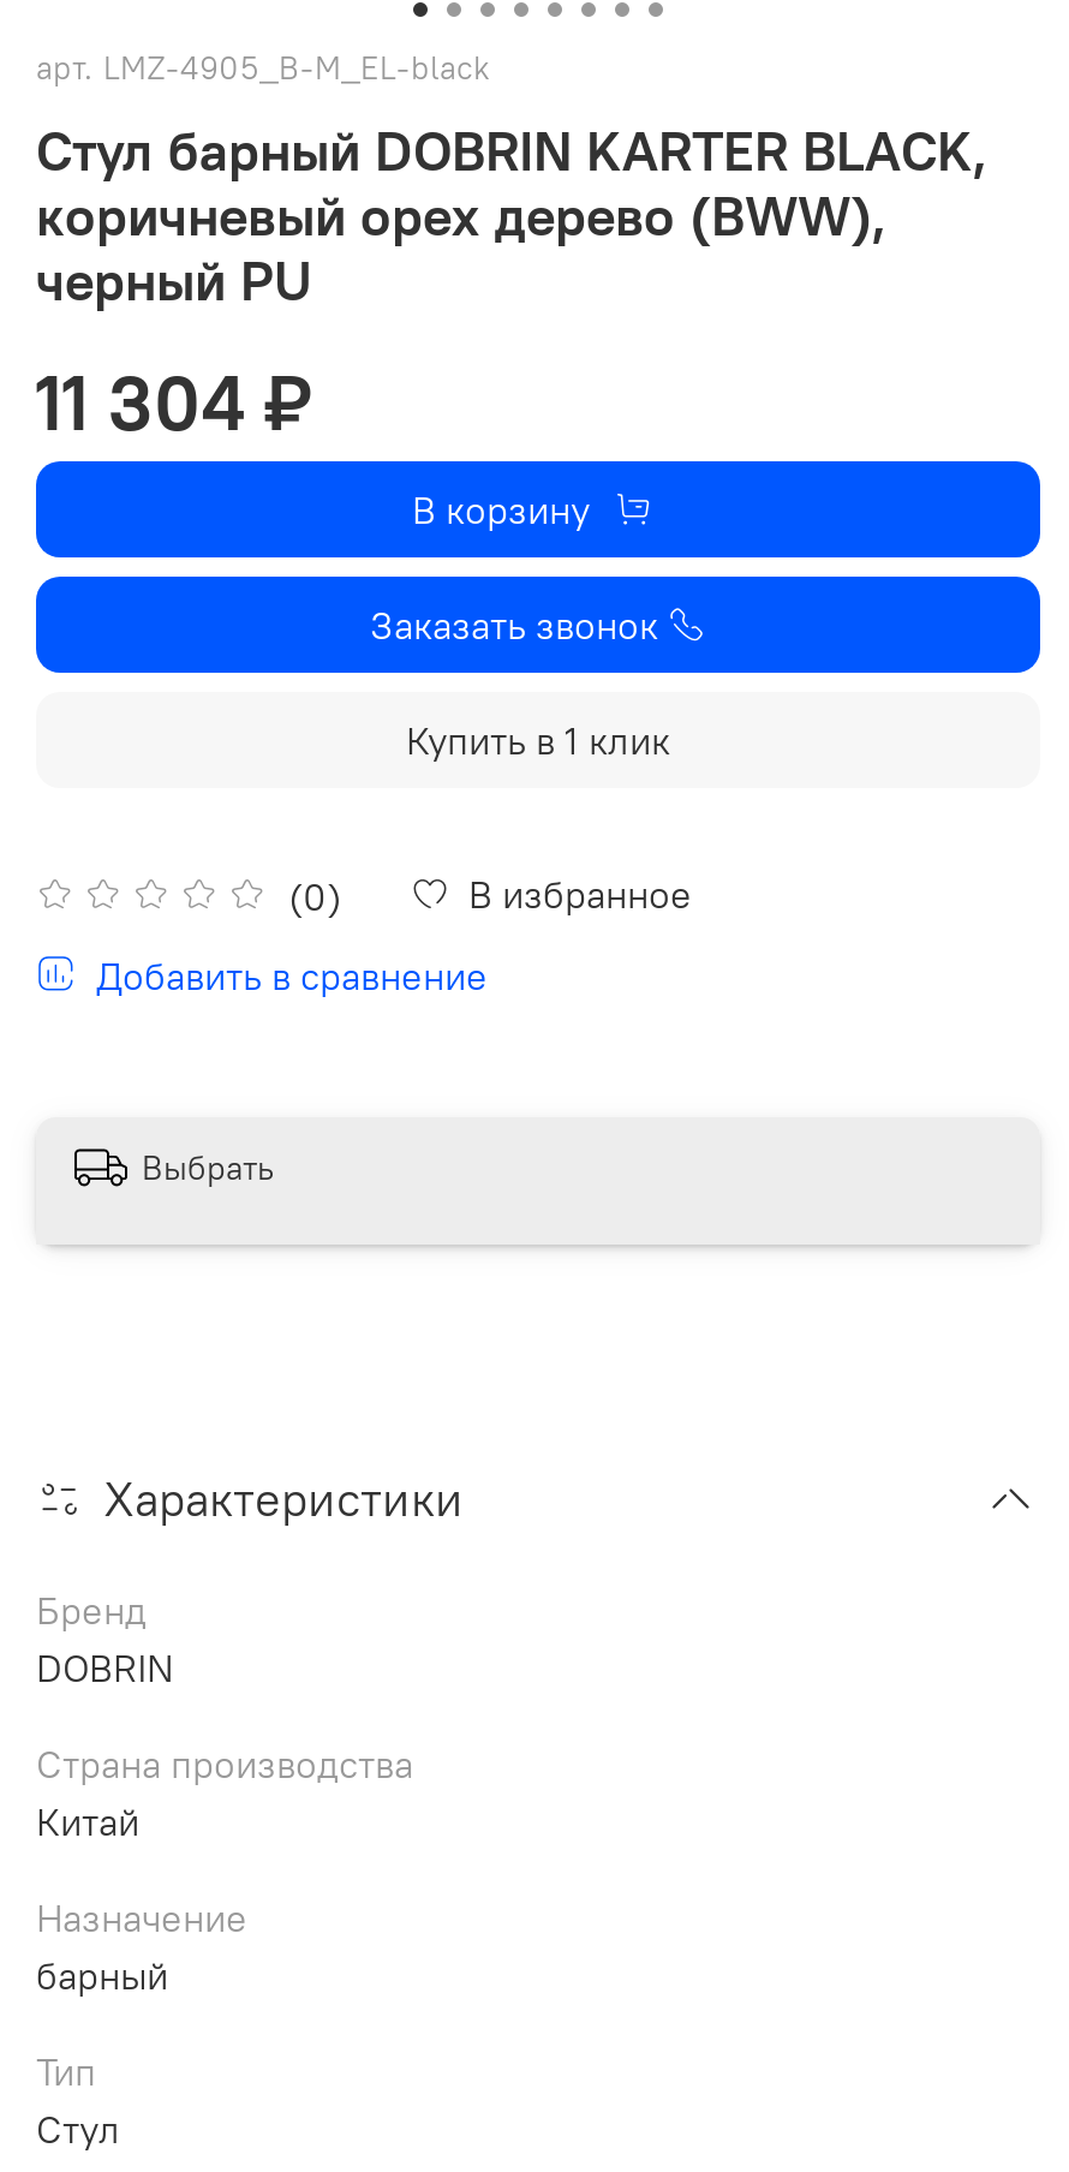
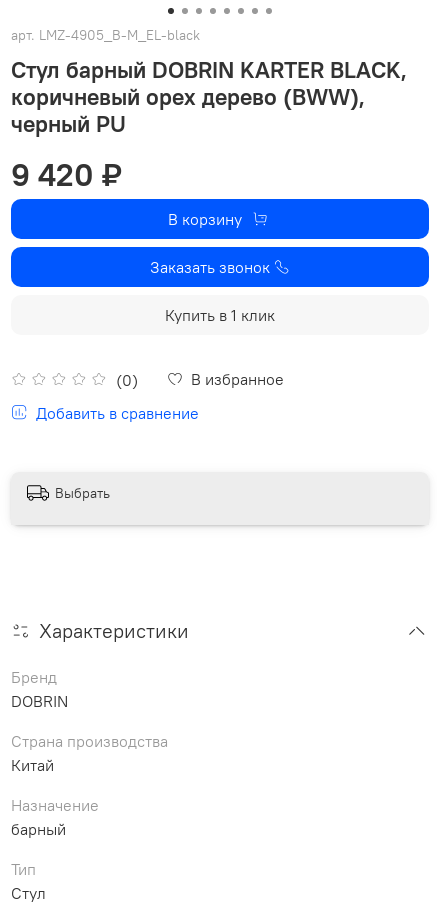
- 11 304 ₽
+ 9 420 ₽
